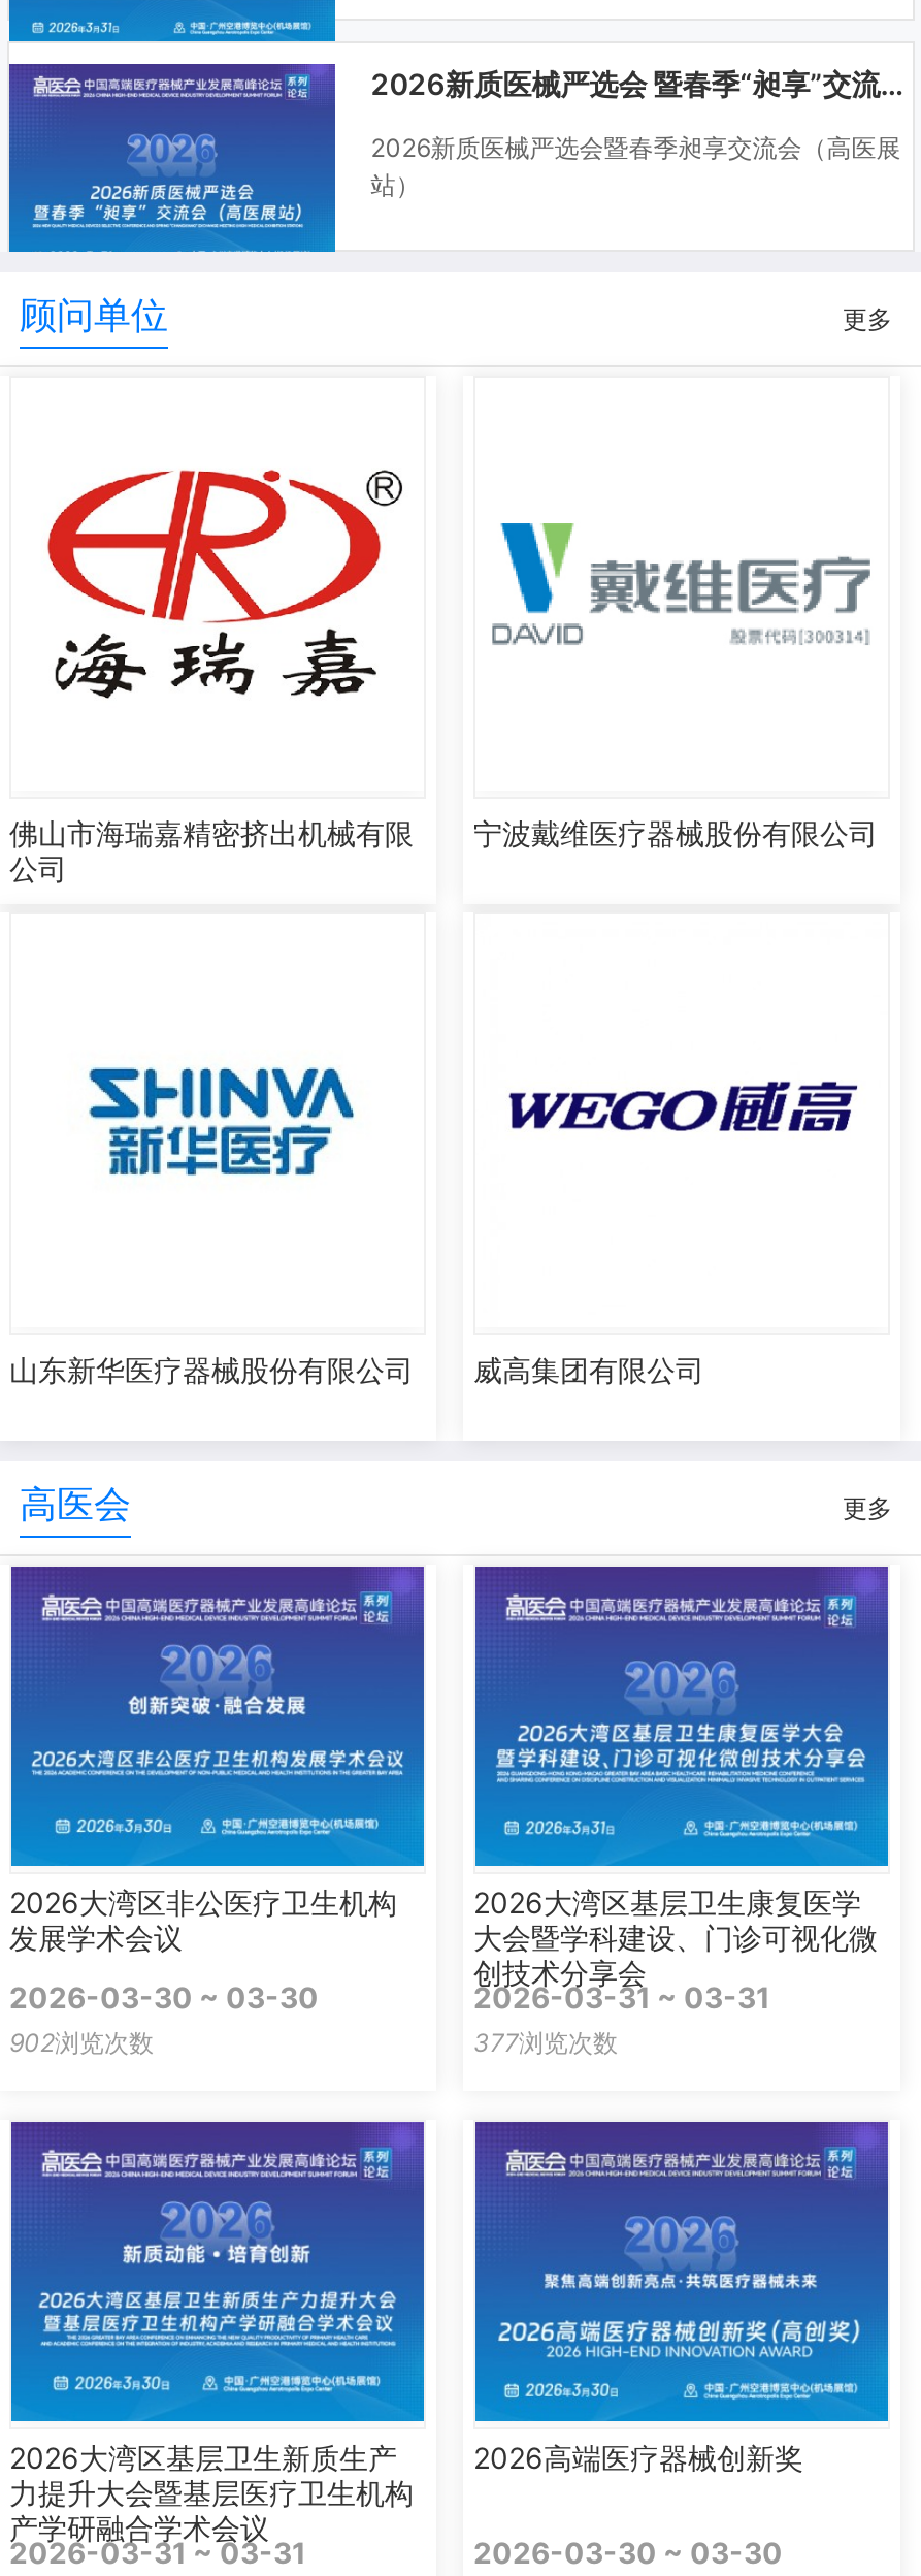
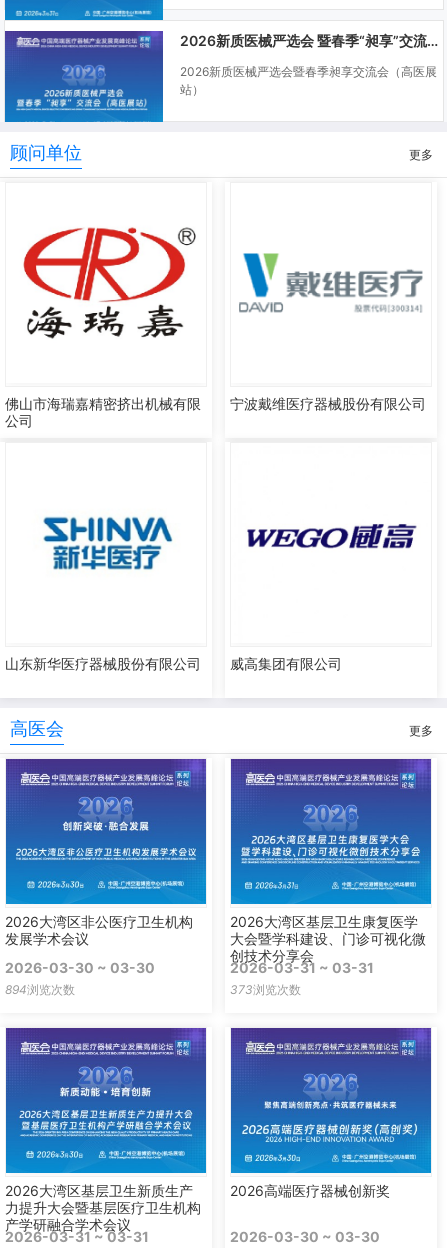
- 902浏览次数
+ 894浏览次数

- 377浏览次数
+ 373浏览次数
